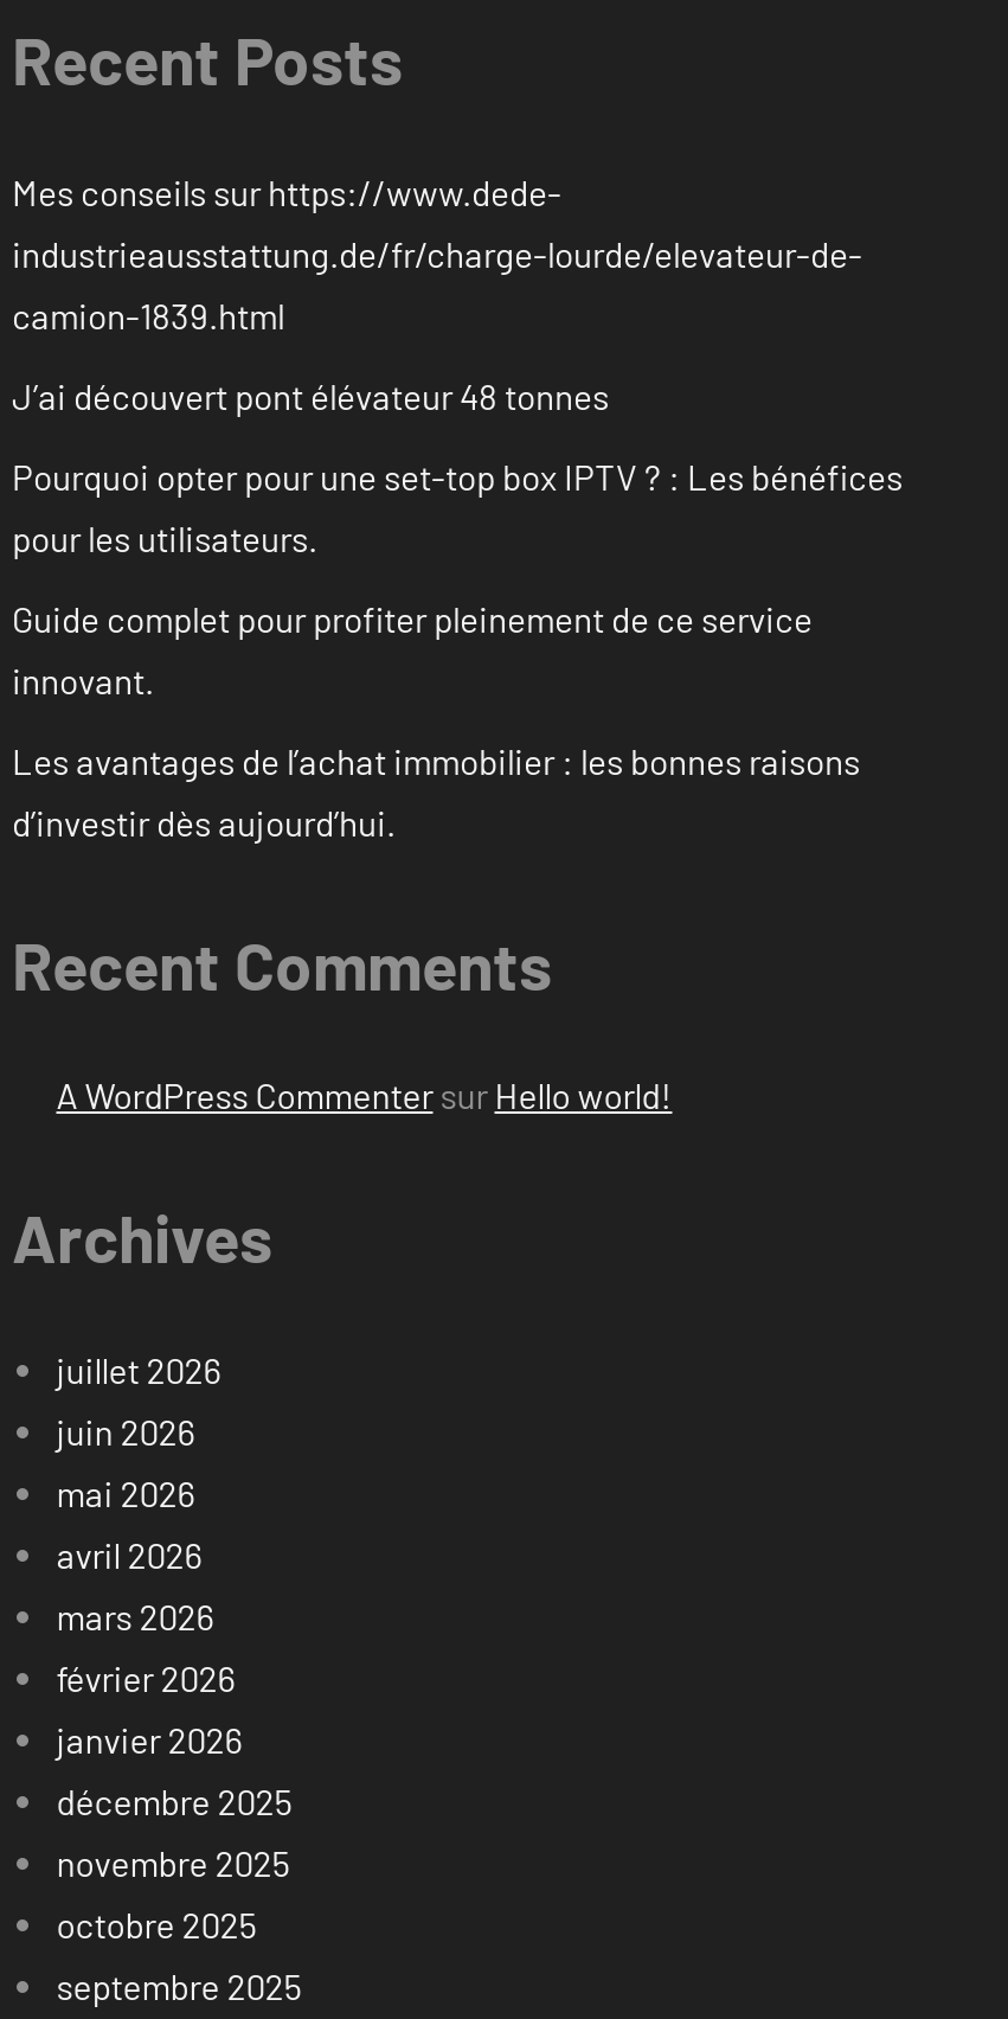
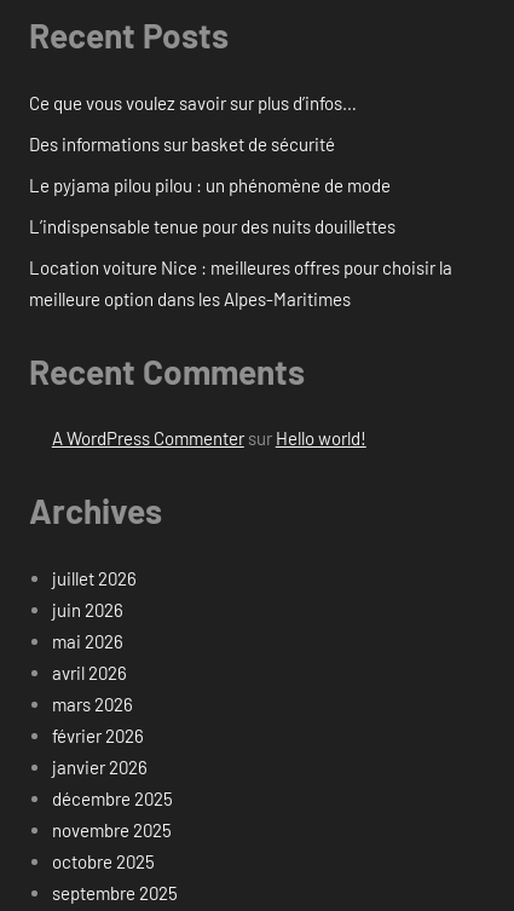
- Mes conseils sur https://www.dede-
- industrieausstattung.de/fr/charge-lourde/elevateur-de-
- camion-1839.html
+ Ce que vous voulez savoir sur plus d’infos…

- J’ai découvert pont élévateur 48 tonnes
+ Des informations sur basket de sécurité

- Pourquoi opter pour une set-top box IPTV ? : Les bénéfices
- pour les utilisateurs.
+ Le pyjama pilou pilou : un phénomène de mode

- Guide complet pour profiter pleinement de ce service
- innovant.
+ L’indispensable tenue pour des nuits douillettes

- Les avantages de l’achat immobilier : les bonnes raisons
- d’investir dès aujourd’hui.
+ Location voiture Nice : meilleures offres pour choisir la
+ meilleure option dans les Alpes-Maritimes
